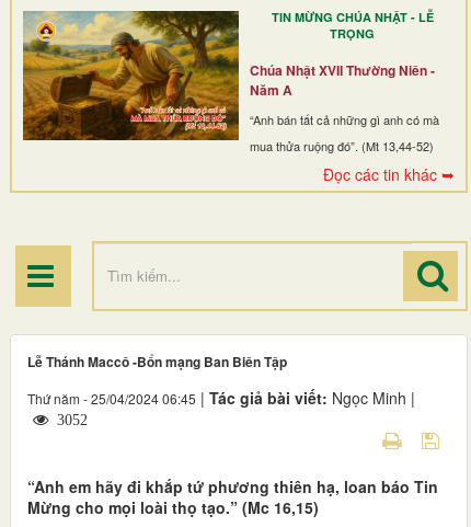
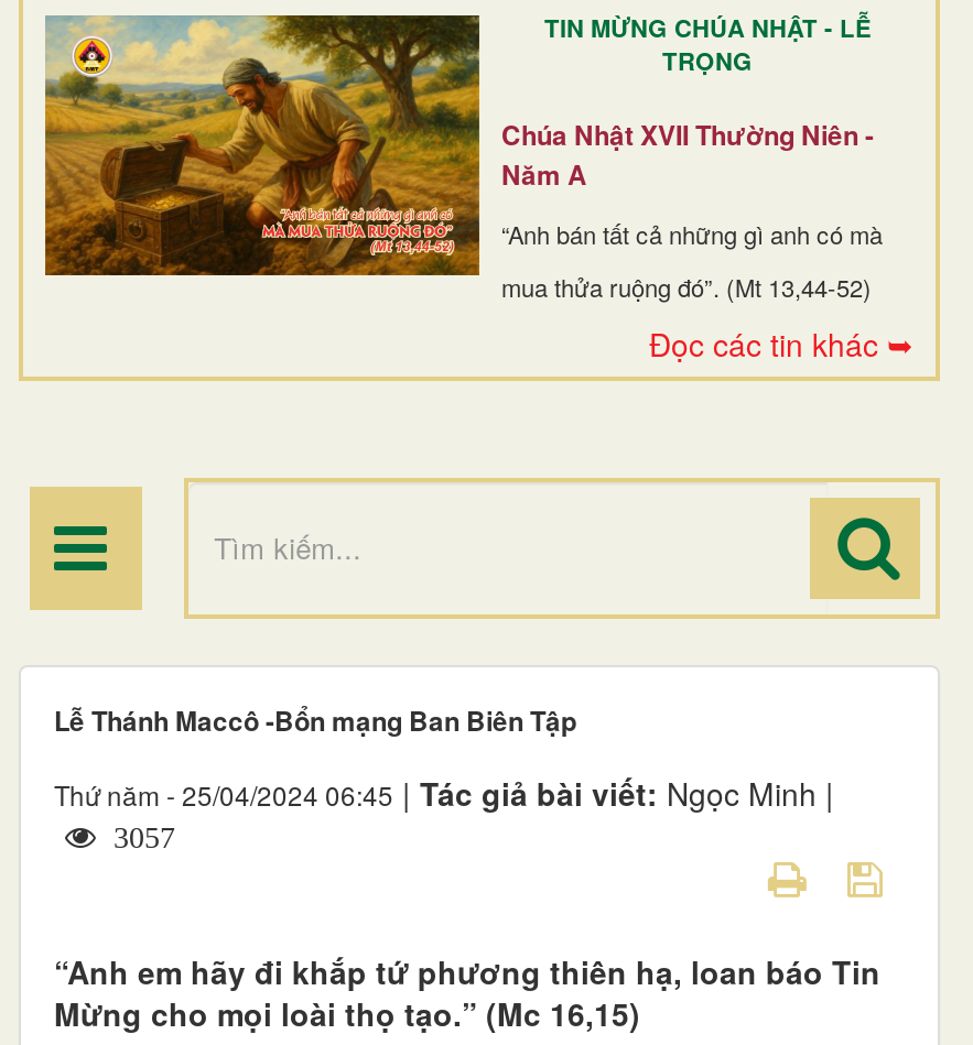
- 3052
+ 3057
